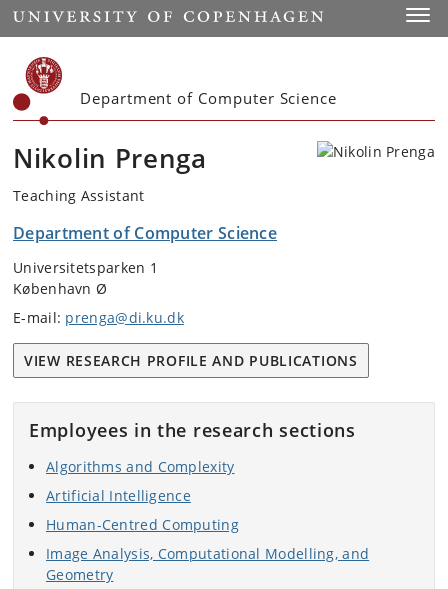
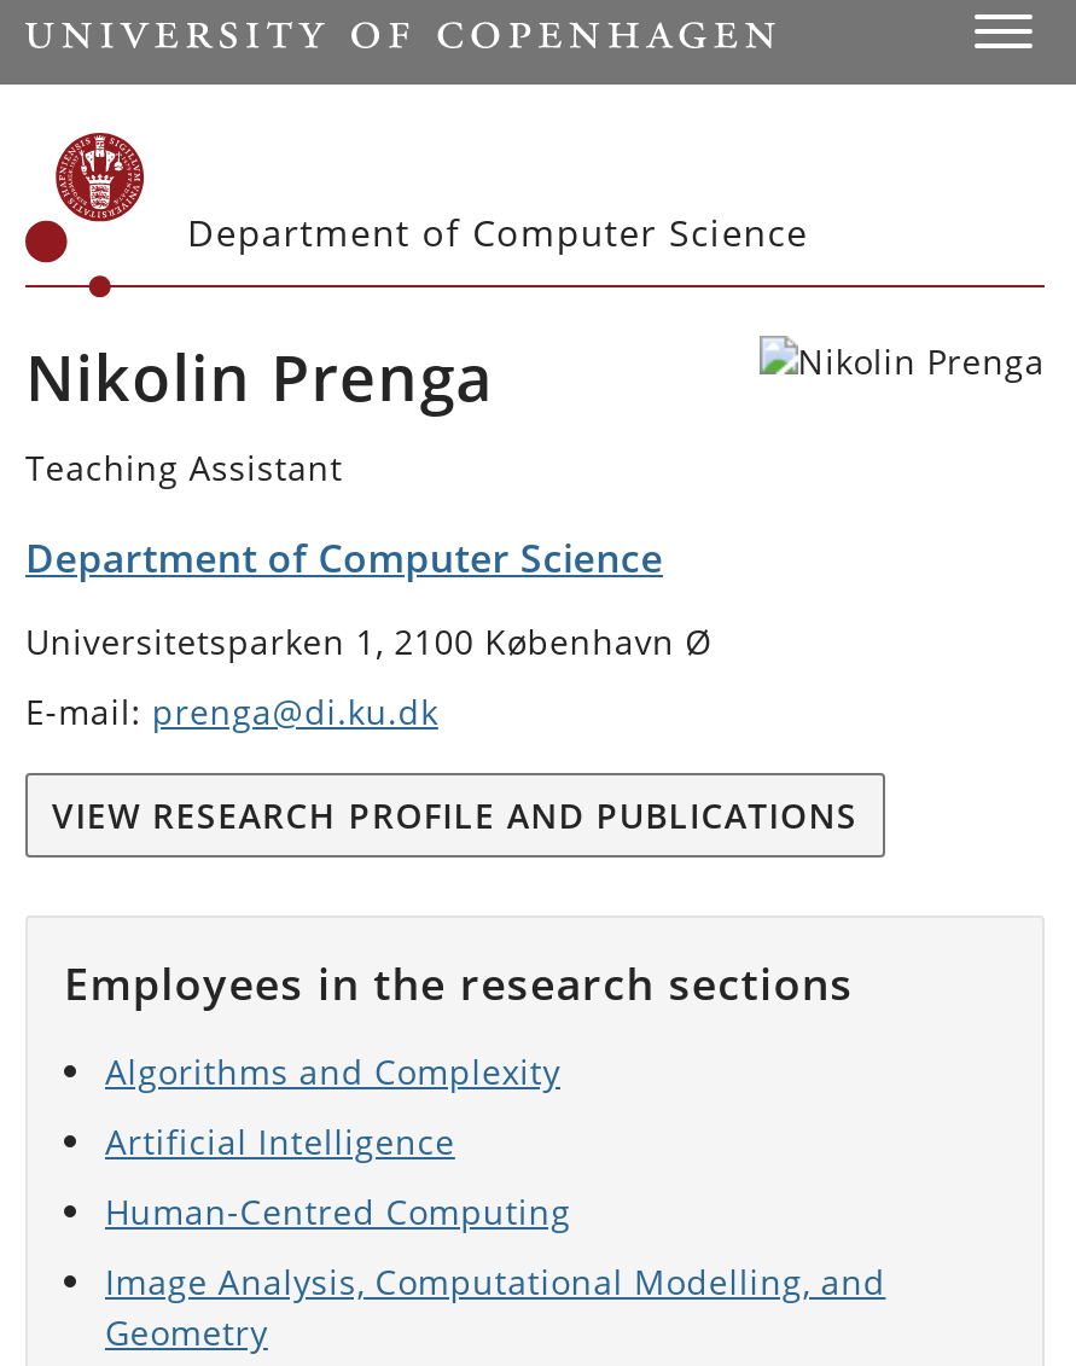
- Universitetsparken 1
- København Ø
+ Universitetsparken 1, 2100 København Ø
